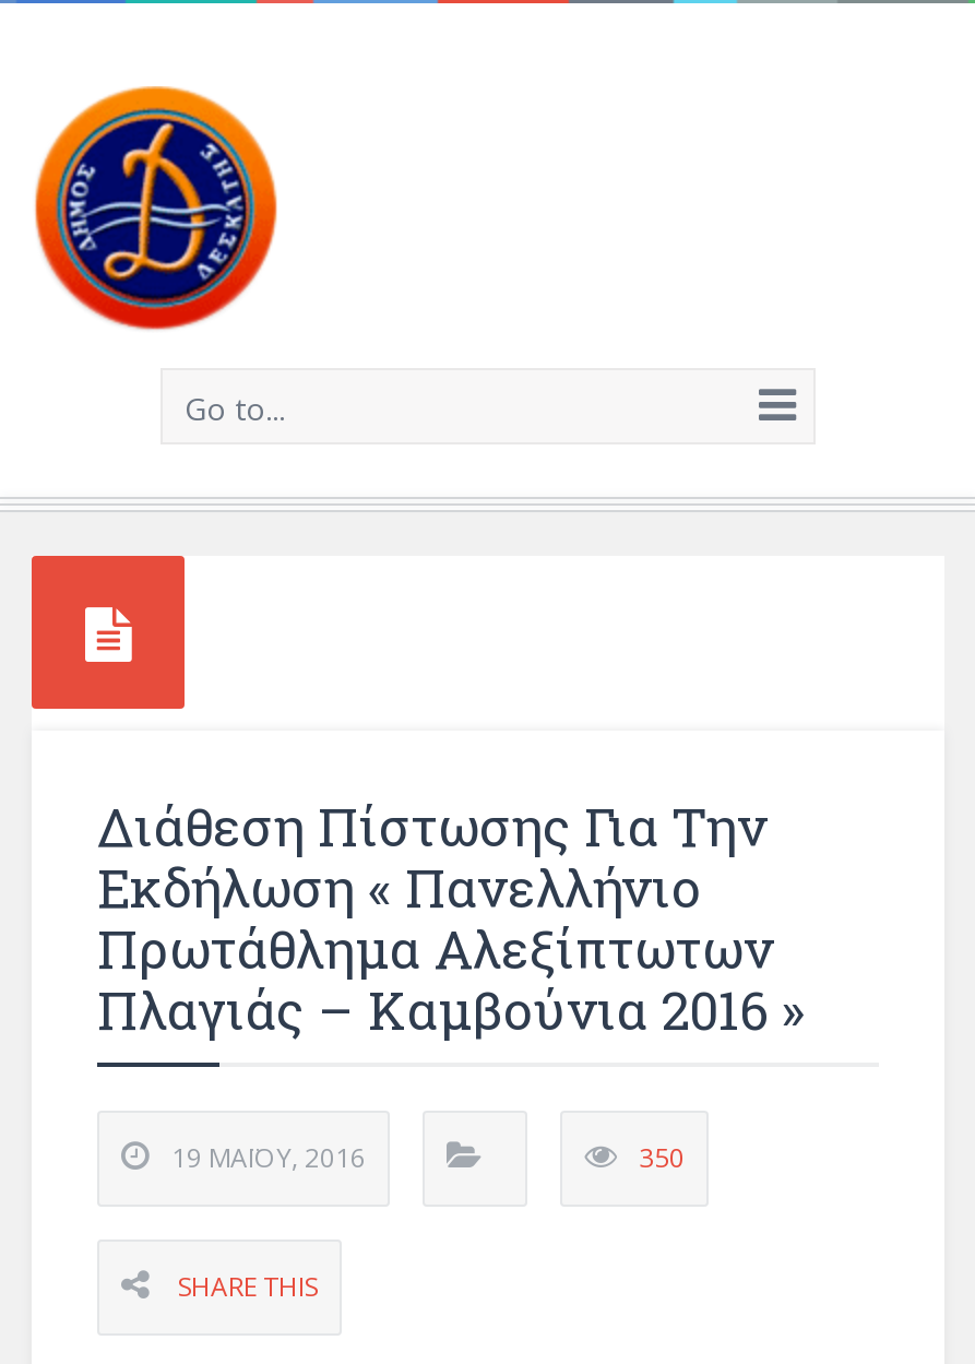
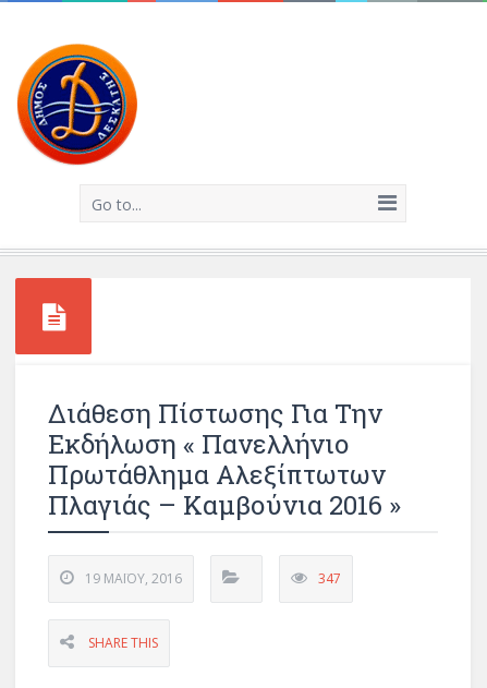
- 350
+ 347
